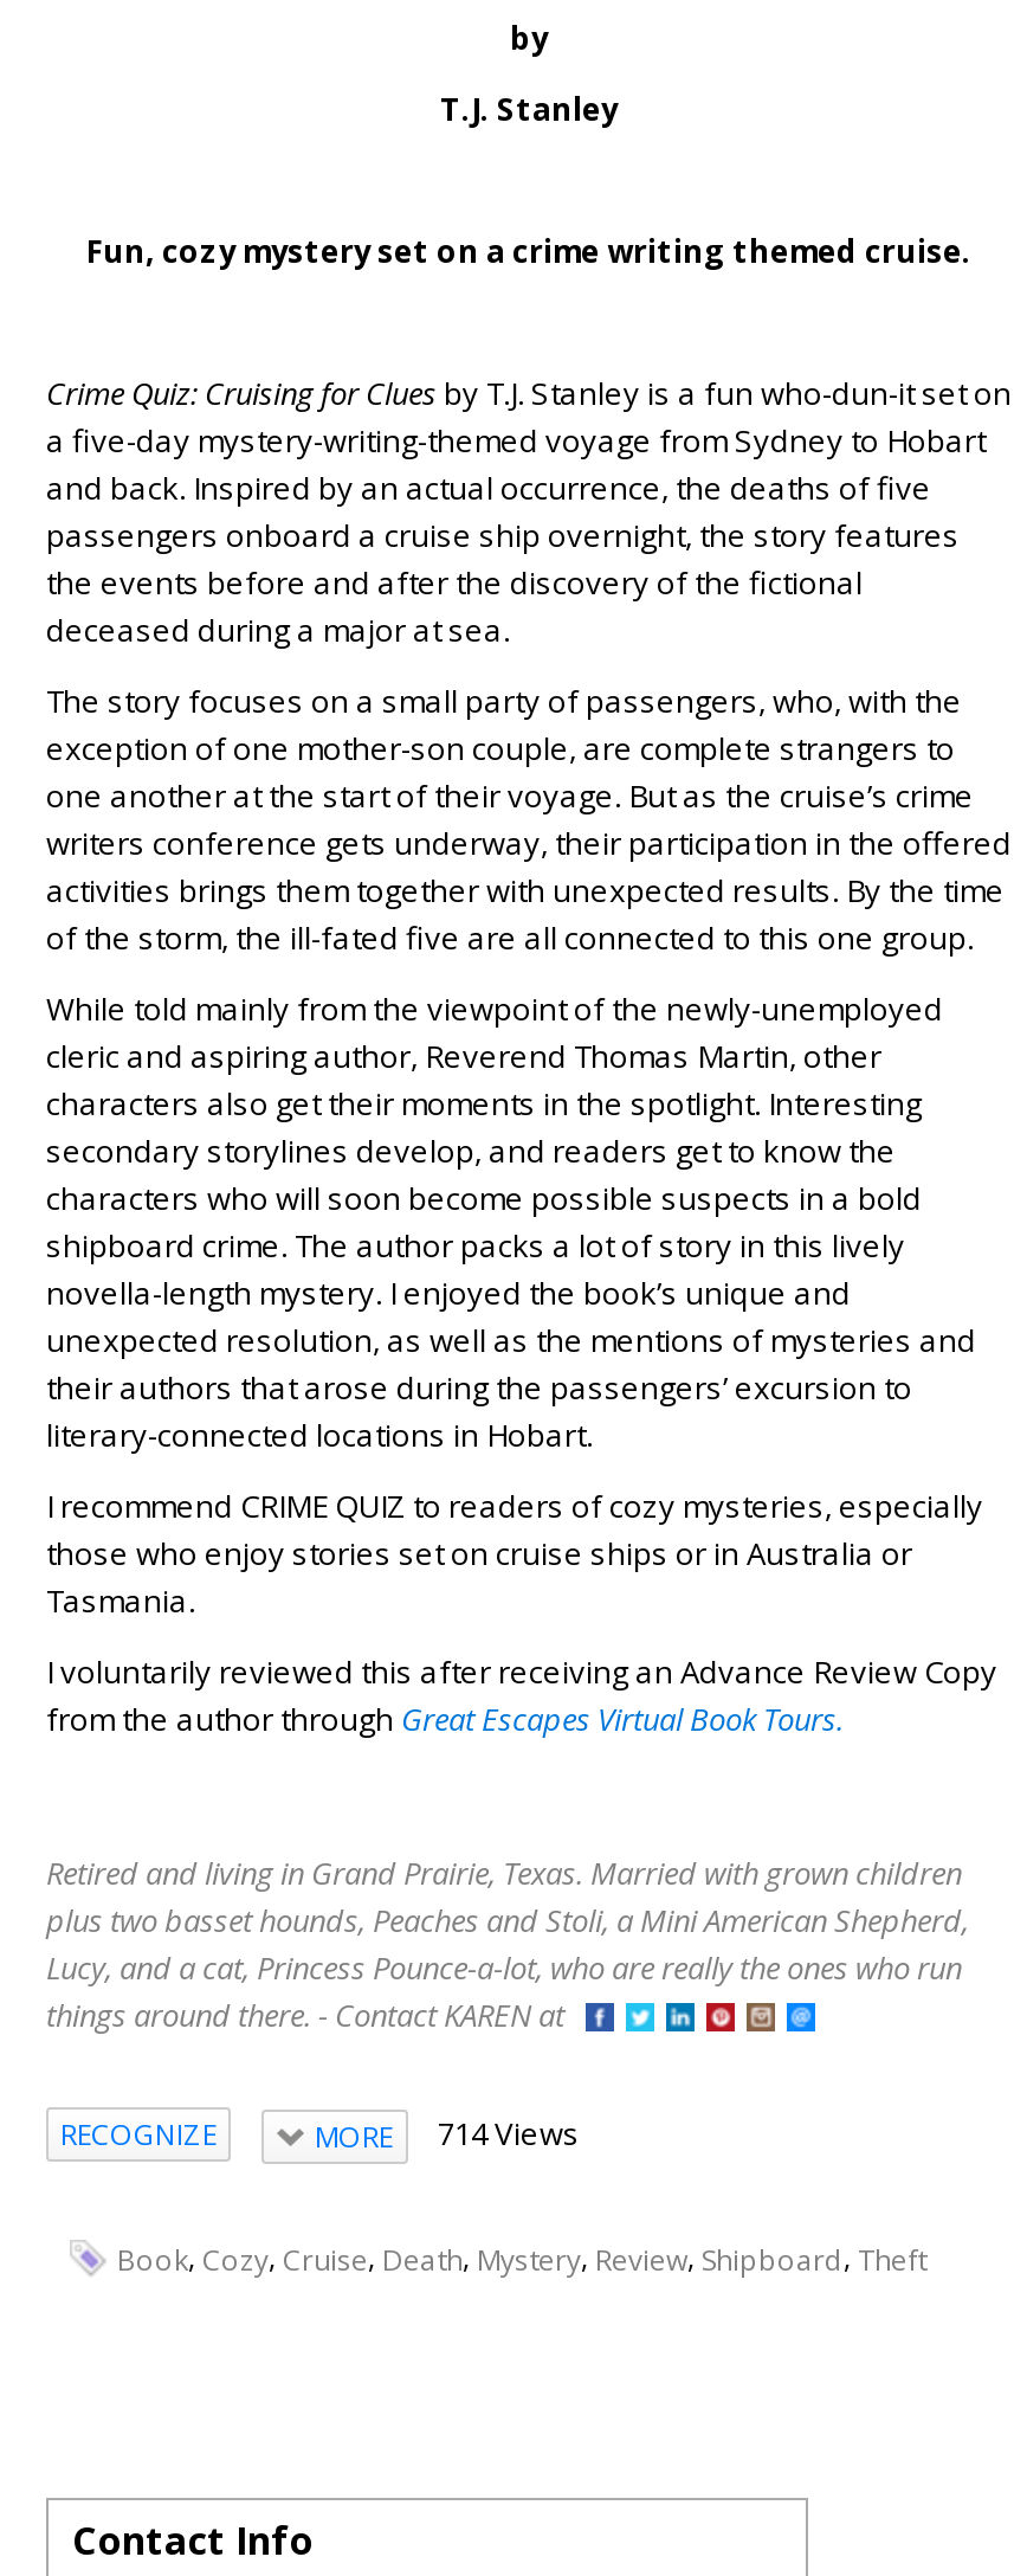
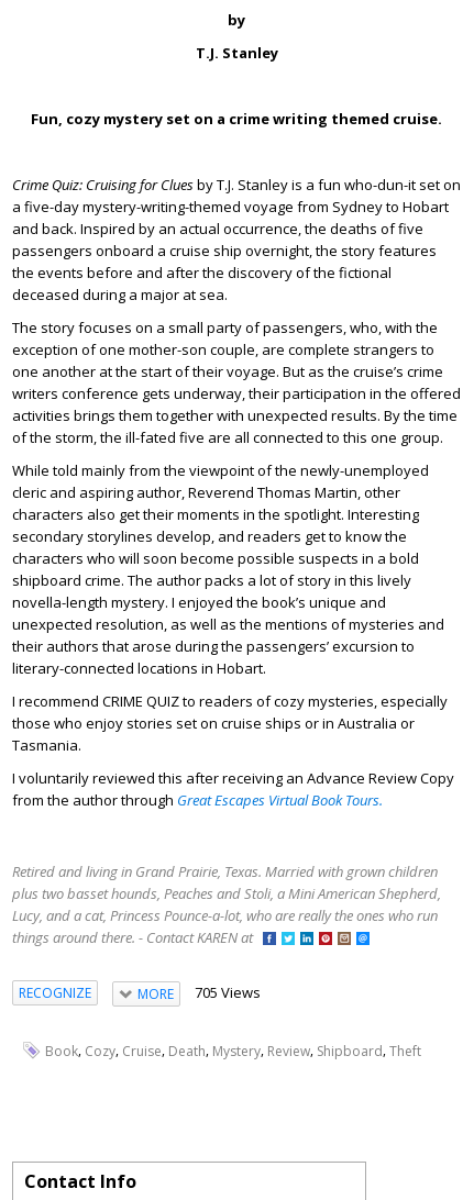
- MORE 714 Views
+ MORE 705 Views
